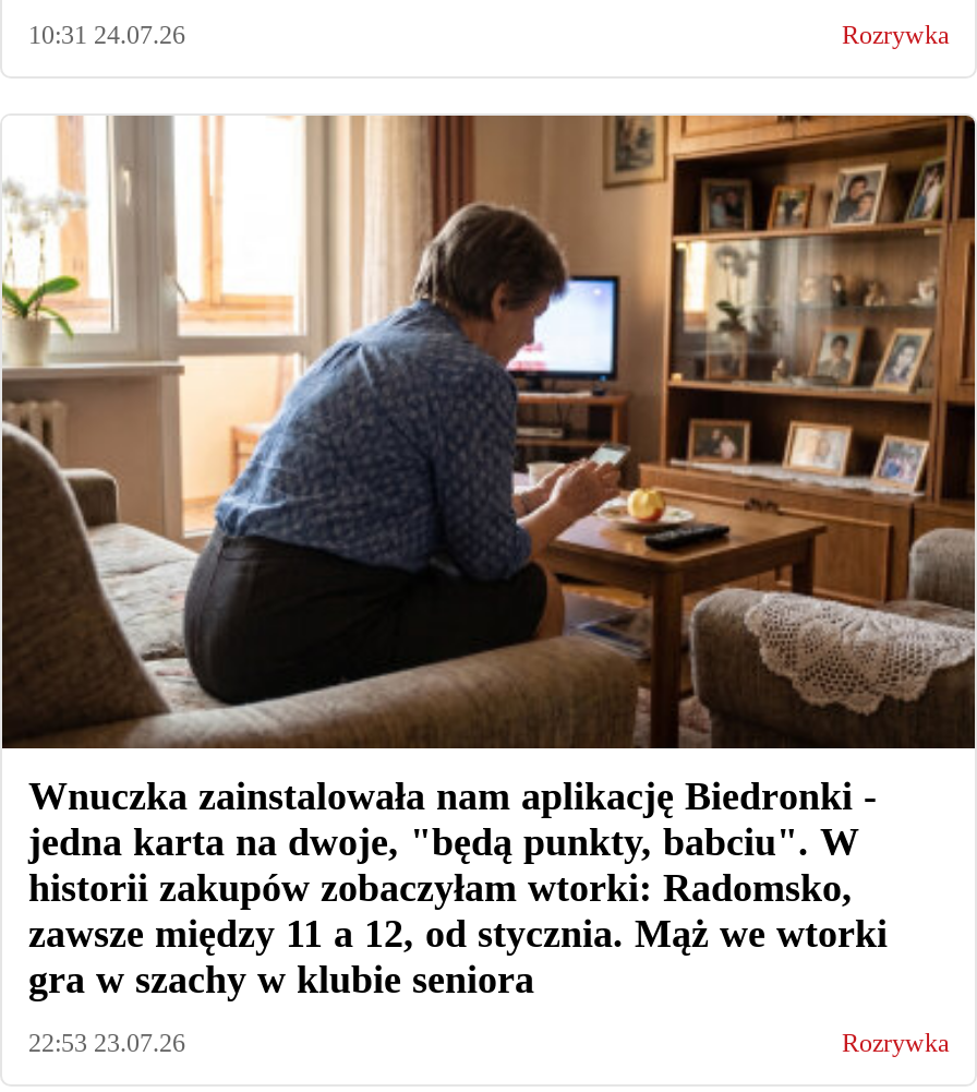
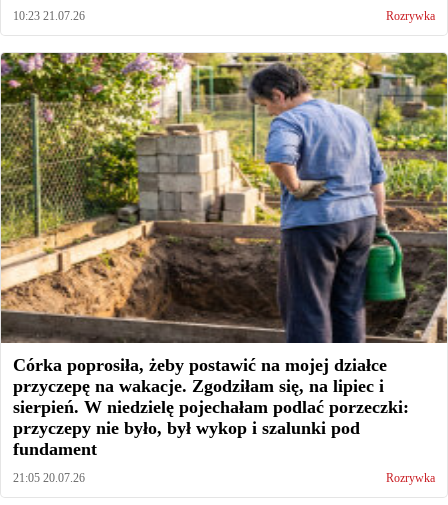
- 10:31 24.07.26
+ 10:23 21.07.26

- [image]
- Wnuczka zainstalowała nam aplikację Biedronki -
- jedna karta na dwoje, "będą punkty, babciu". W
- historii zakupów zobaczyłam wtorki: Radomsko,
- zawsze między 11 a 12, od stycznia. Mąż we wtorki
- gra w szachy w klubie seniora
+ [image]
+ Córka poprosiła, żeby postawić na mojej działce
+ przyczepę na wakacje. Zgodziłam się, na lipiec i
+ sierpień. W niedzielę pojechałam podlać porzeczki:
+ przyczepy nie było, był wykop i szalunki pod
+ fundament

- 22:53 23.07.26
+ 21:05 20.07.26
